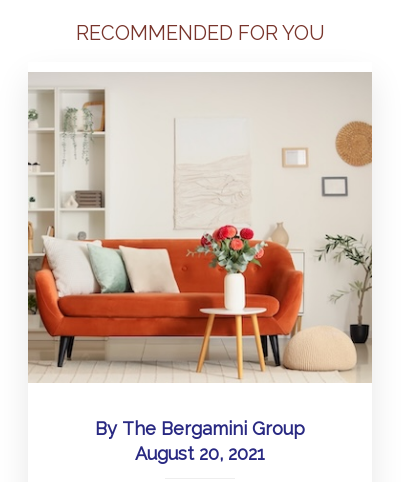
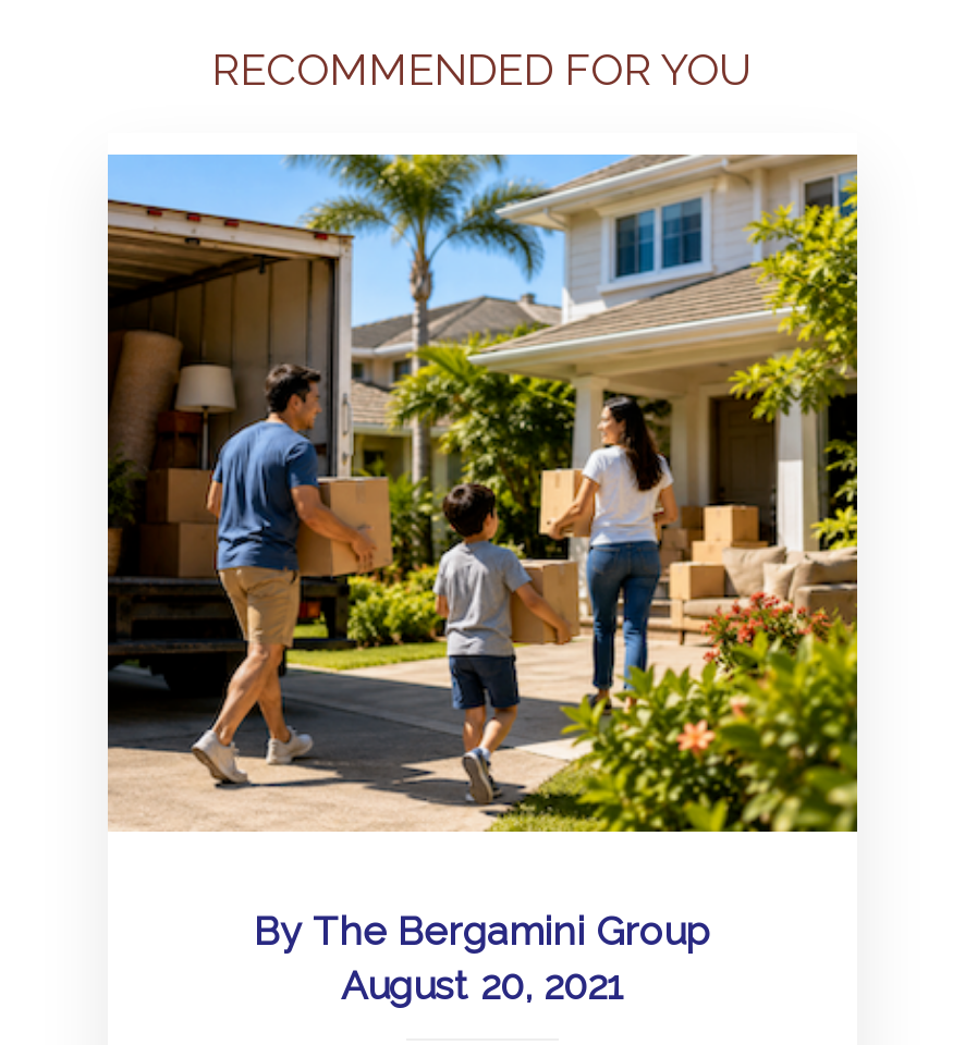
- [image]
+ [image]
